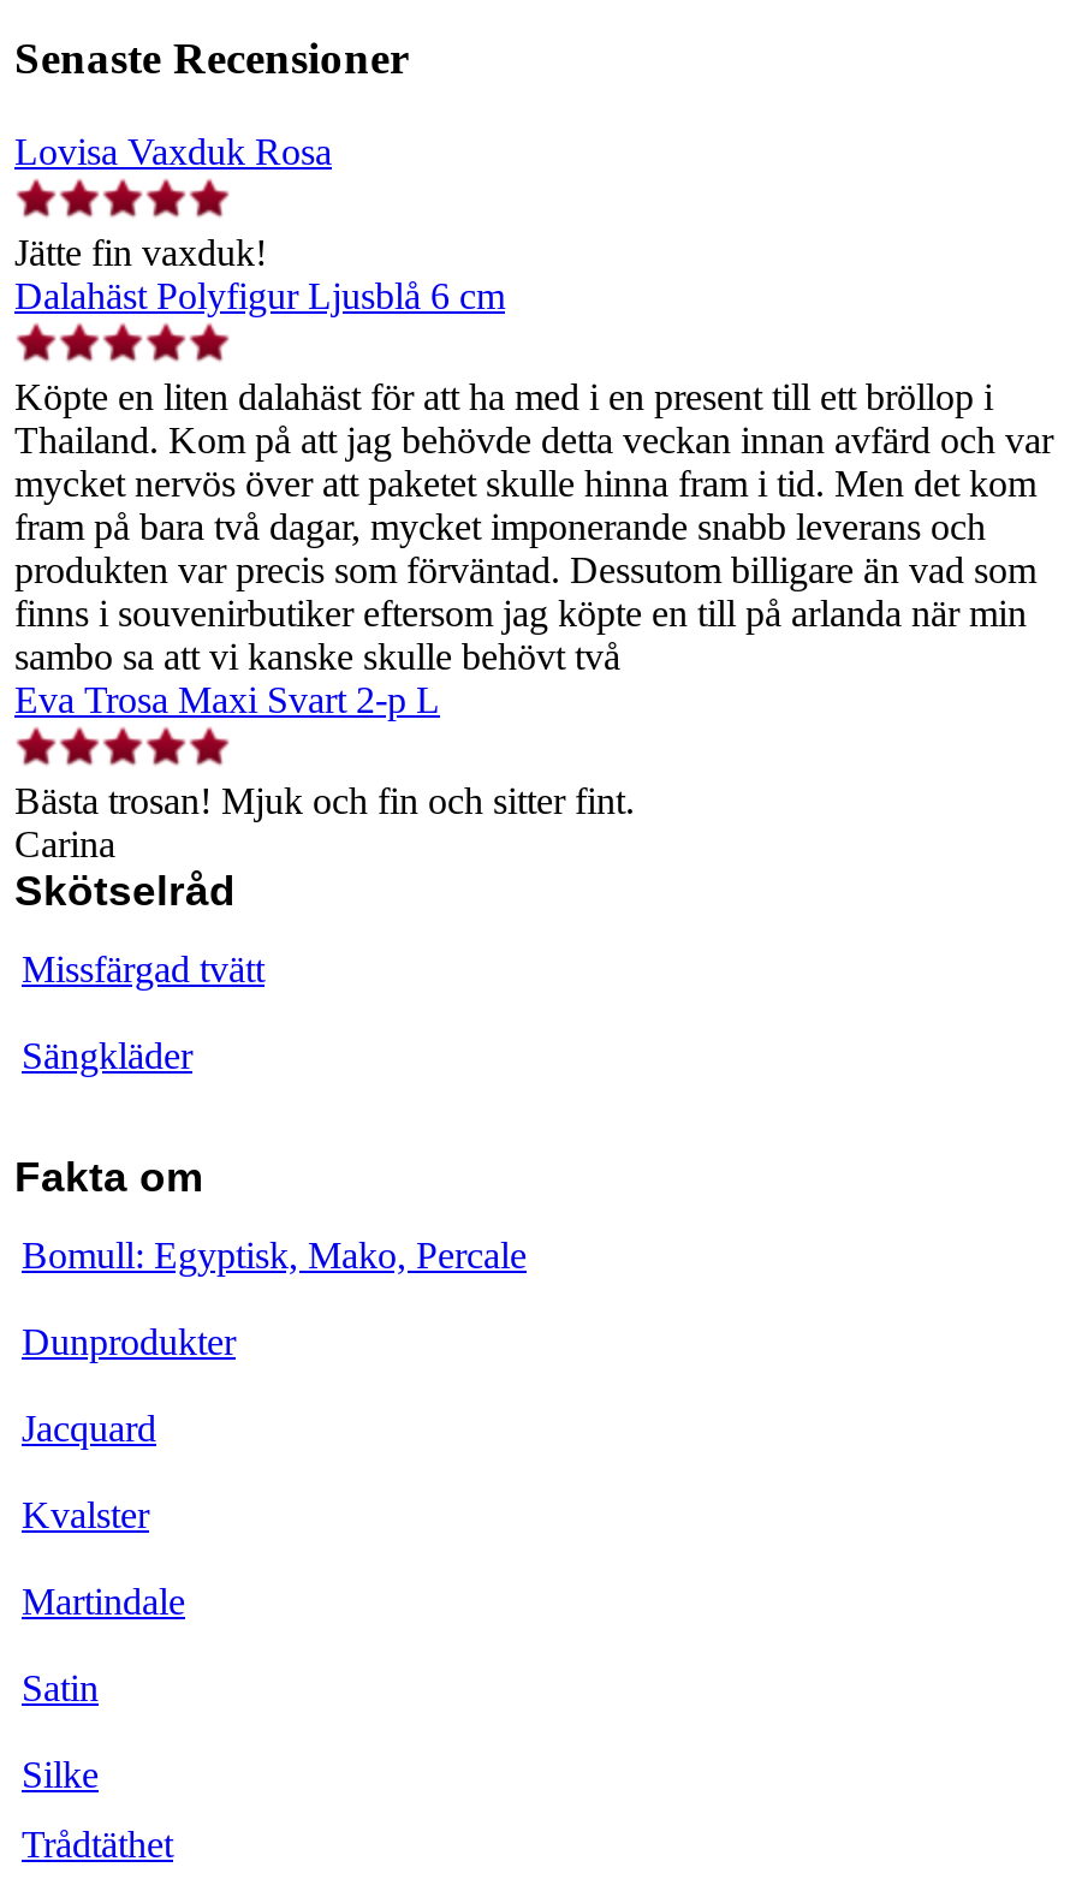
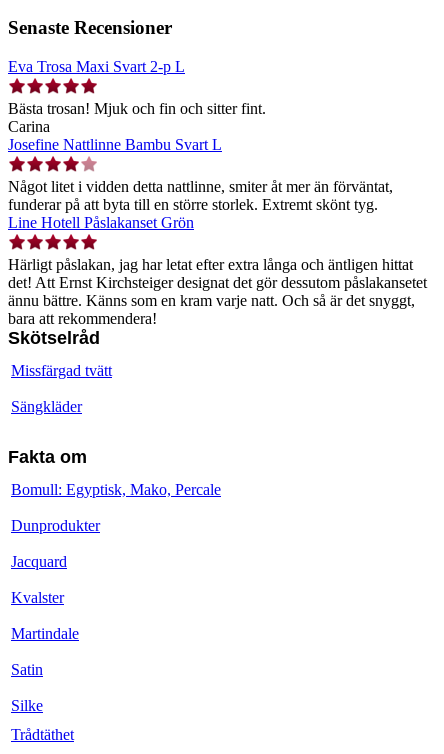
- Lovisa Vaxduk Rosa
- Jätte fin vaxduk!
- Dalahäst Polyfigur Ljusblå 6 cm
- Köpte en liten dalahäst för att ha med i en present till ett bröllop i
- Thailand. Kom på att jag behövde detta veckan innan avfärd och var
- mycket nervös över att paketet skulle hinna fram i tid. Men det kom
- fram på bara två dagar, mycket imponerande snabb leverans och
- produkten var precis som förväntad. Dessutom billigare än vad som
- finns i souvenirbutiker eftersom jag köpte en till på arlanda när min
- sambo sa att vi kanske skulle behövt två

moved up: Eva Trosa Maxi Svart 2-p L | Bästa trosan! Mjuk och fin och sitter fint. | Carina

+ Josefine Nattlinne Bambu Svart L
+ Något litet i vidden detta nattlinne, smiter åt mer än förväntat,
+ funderar på att byta till en större storlek. Extremt skönt tyg.
+ Line Hotell Påslakanset Grön
+ Härligt påslakan, jag har letat efter extra långa och äntligen hittat
+ det! Att Ernst Kirchsteiger designat det gör dessutom påslakansetet
+ ännu bättre. Känns som en kram varje natt. Och så är det snyggt,
+ bara att rekommendera!
